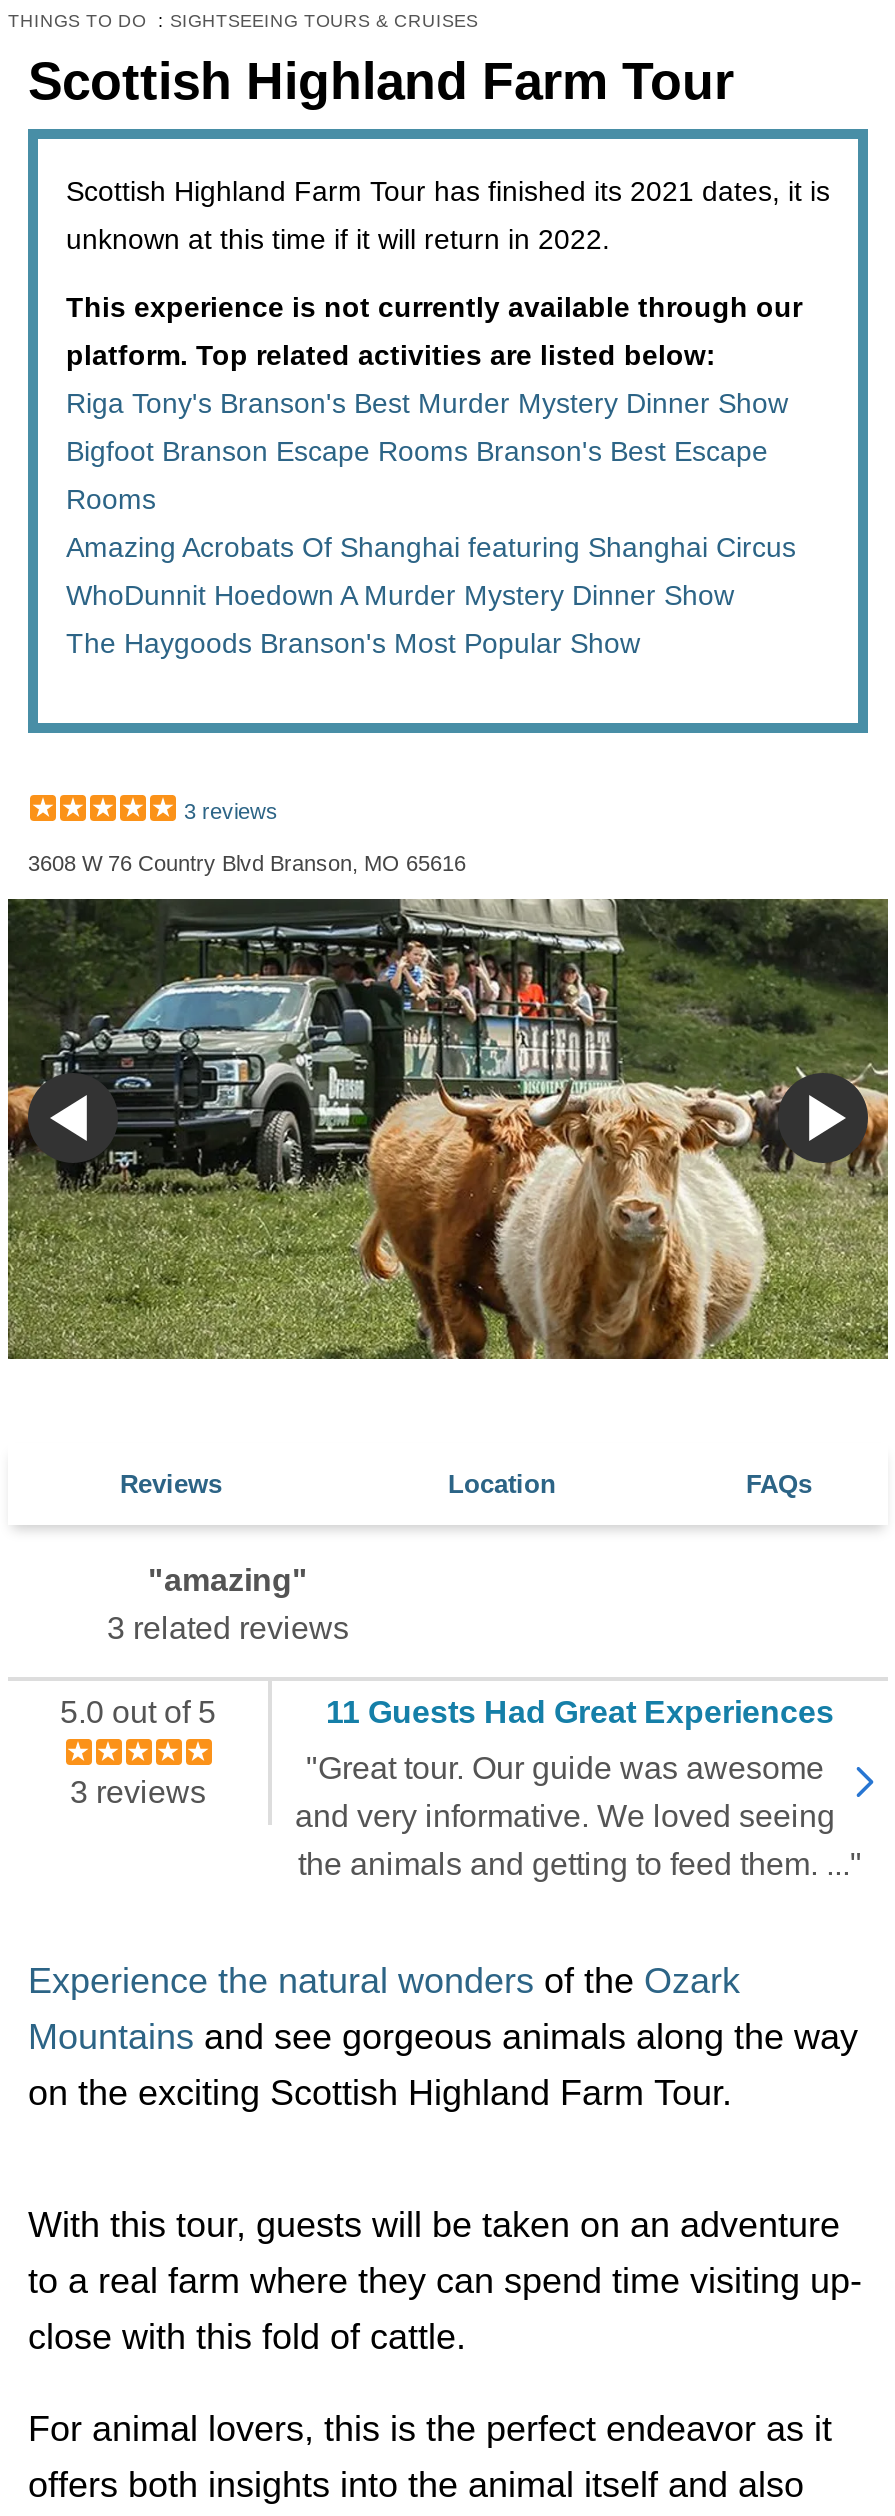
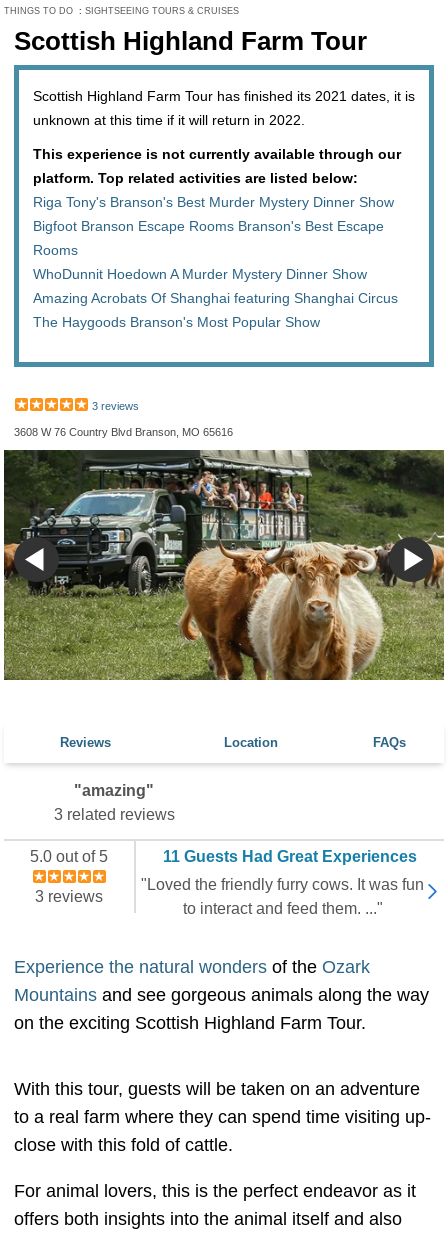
moved down: Amazing Acrobats Of Shanghai featuring Shanghai Circus

- "Great tour. Our guide was awesome
- and very informative. We loved seeing
- the animals and getting to feed them. ..."
+ "Loved the friendly furry cows. It was fun
+ to interact and feed them. ..."
